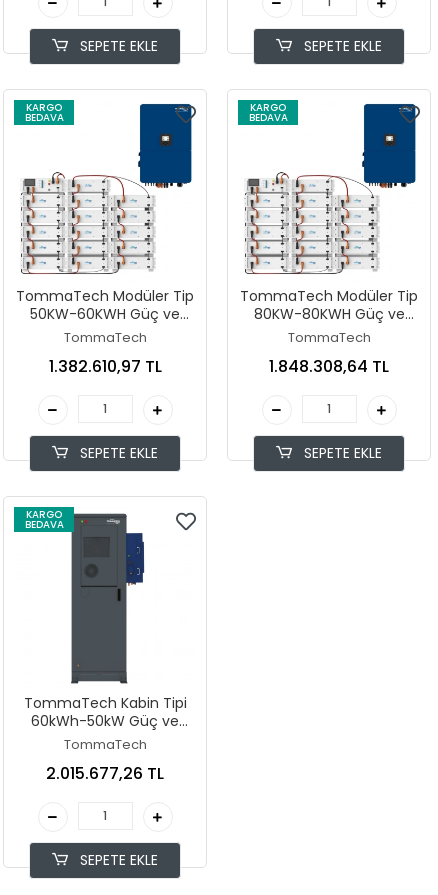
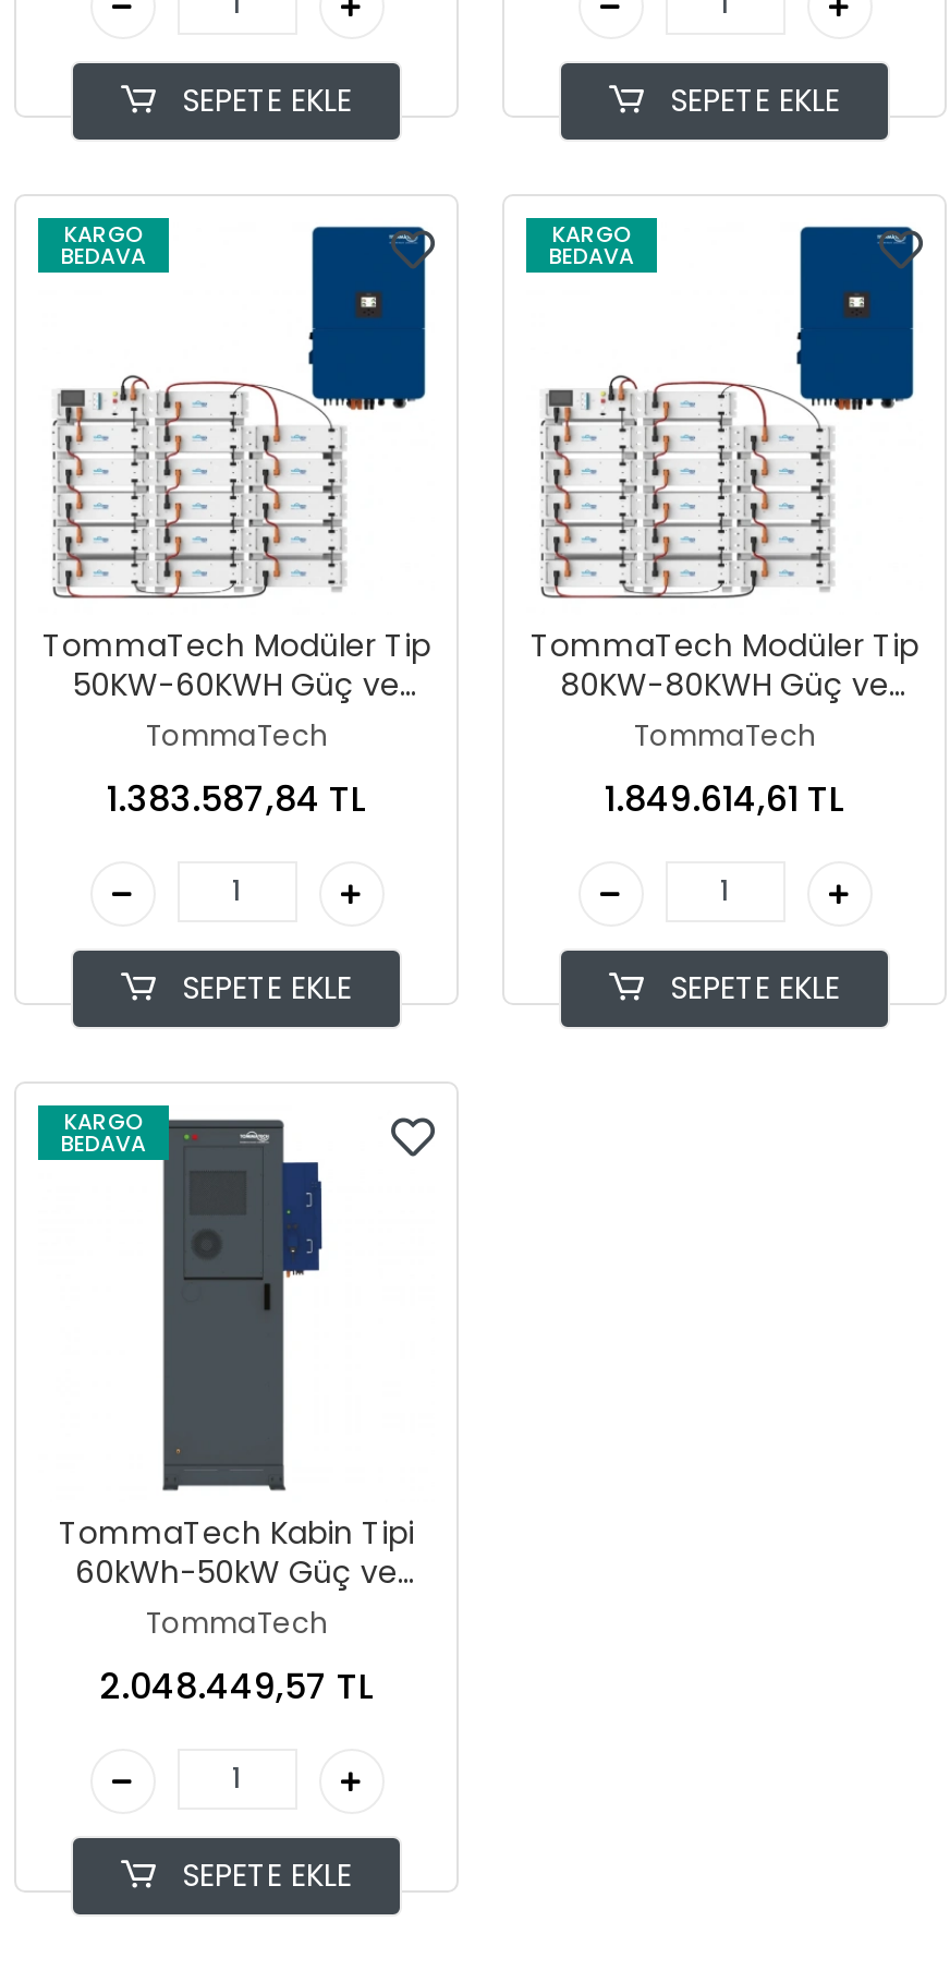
- 1.382.610,97 TL
+ 1.383.587,84 TL

- 1.848.308,64 TL
+ 1.849.614,61 TL

- 2.015.677,26 TL
+ 2.048.449,57 TL
